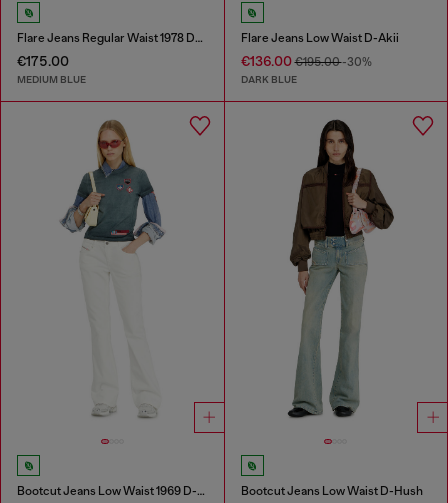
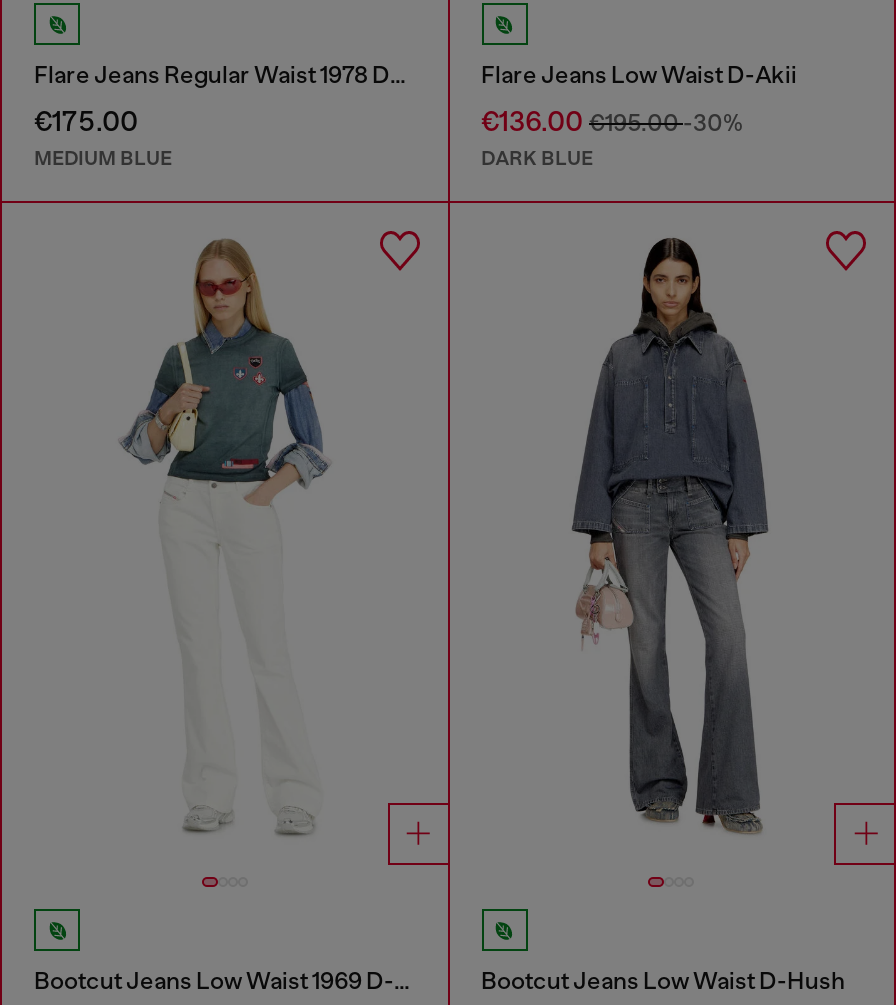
- [image]
+ [image]
